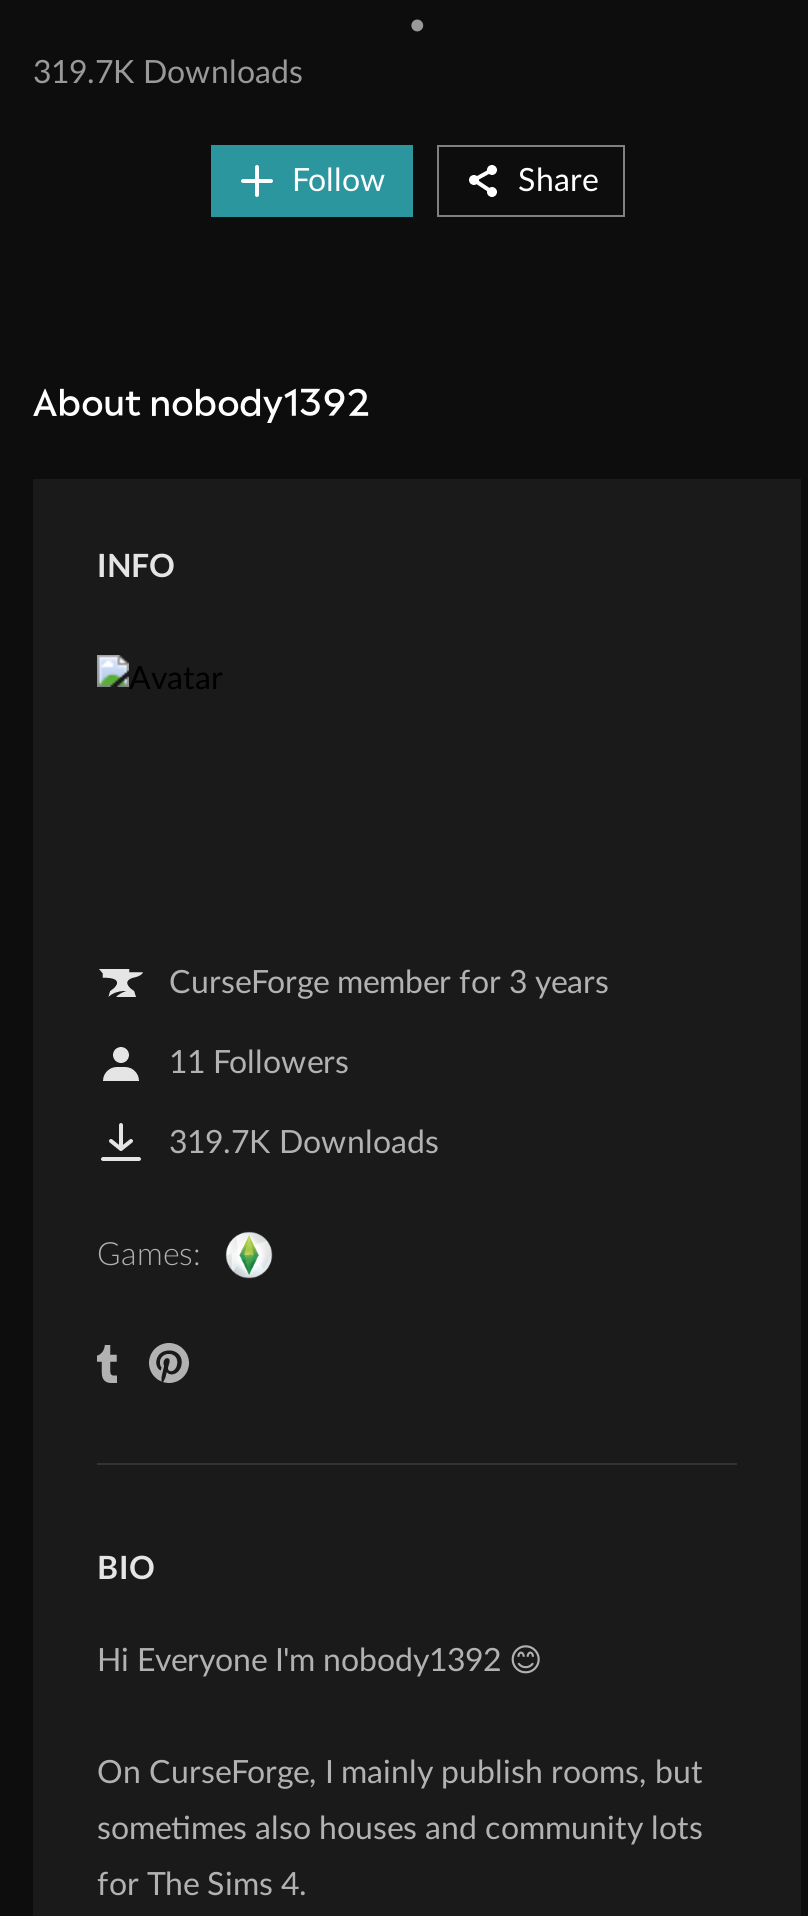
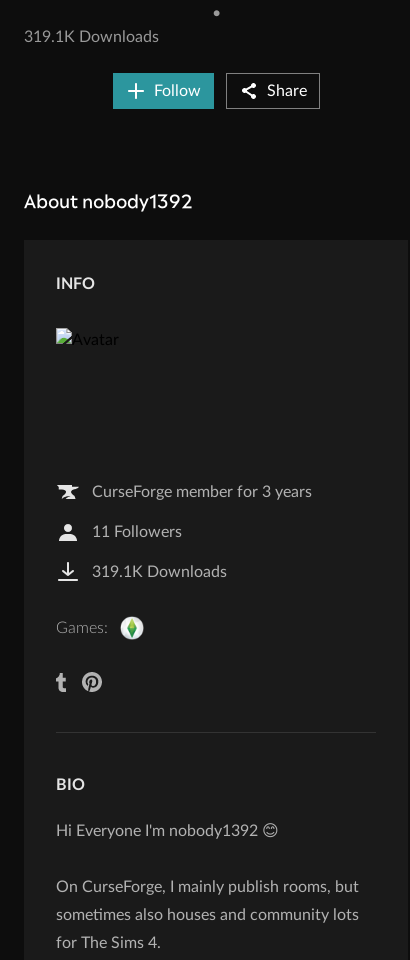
- 319.7K Downloads
+ 319.1K Downloads

- 319.7K Downloads
+ 319.1K Downloads
